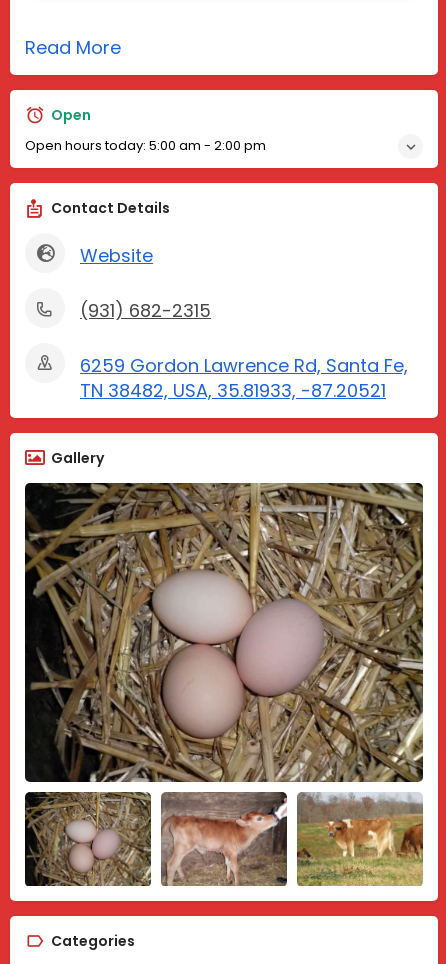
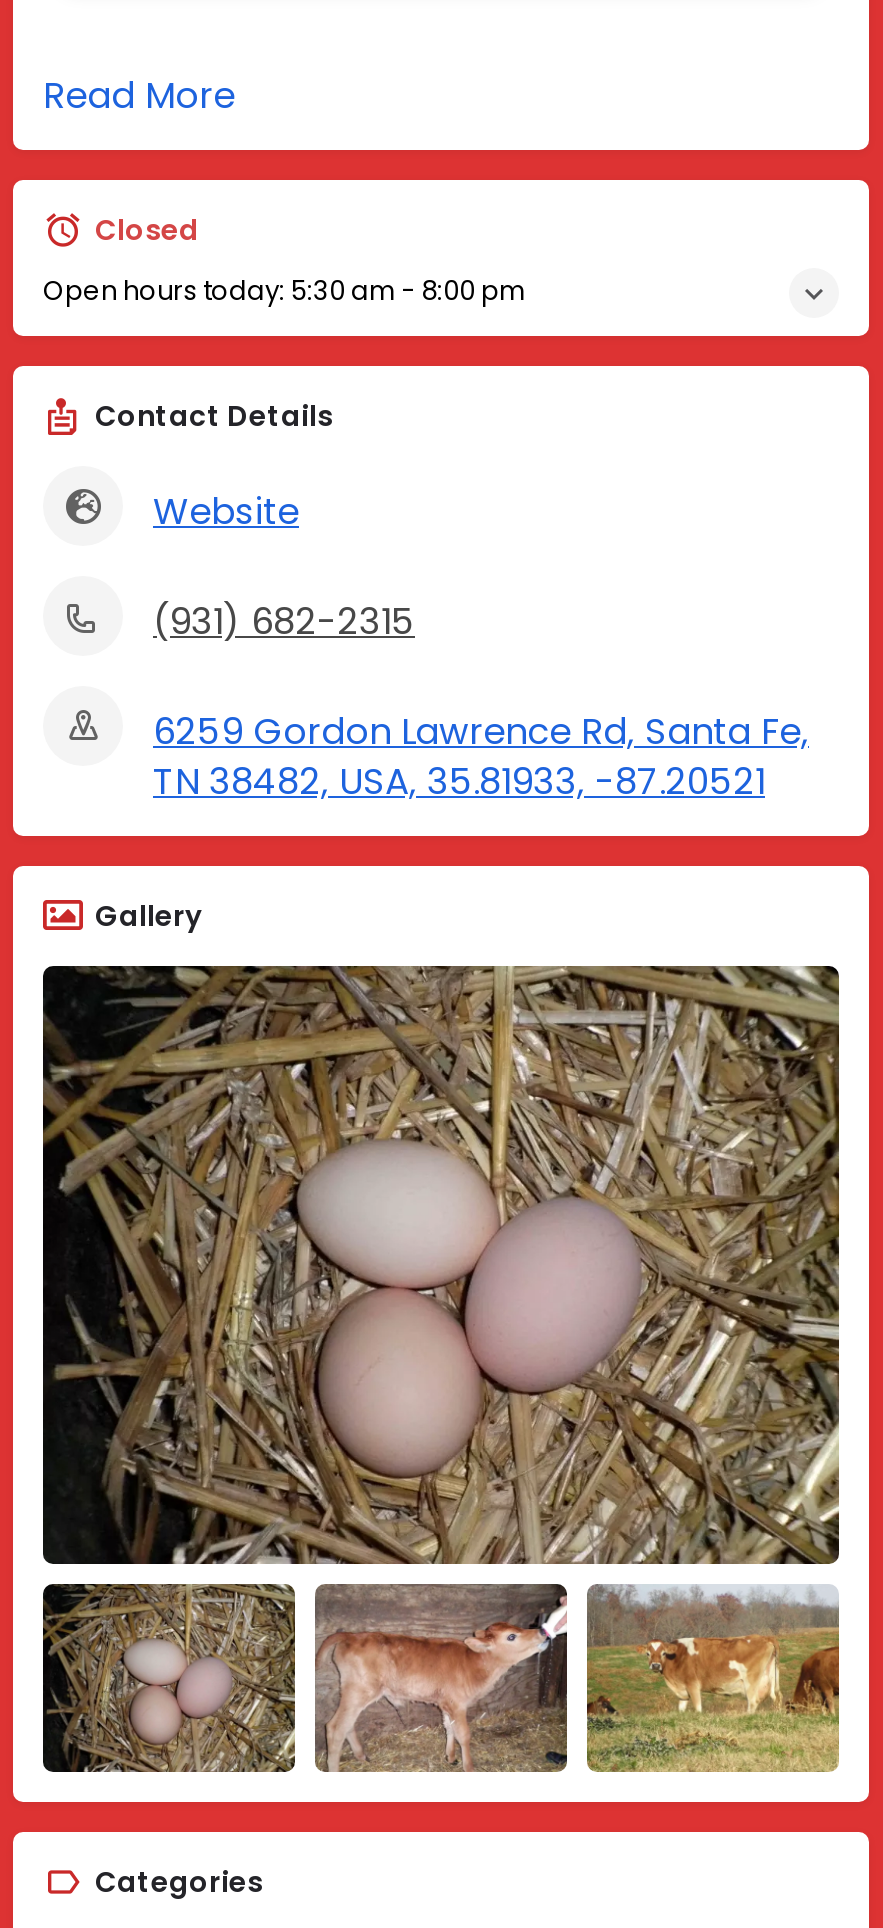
- Open
+ Closed

- Open hours today: 5:00 am - 2:00 pm
+ Open hours today: 5:30 am - 8:00 pm
